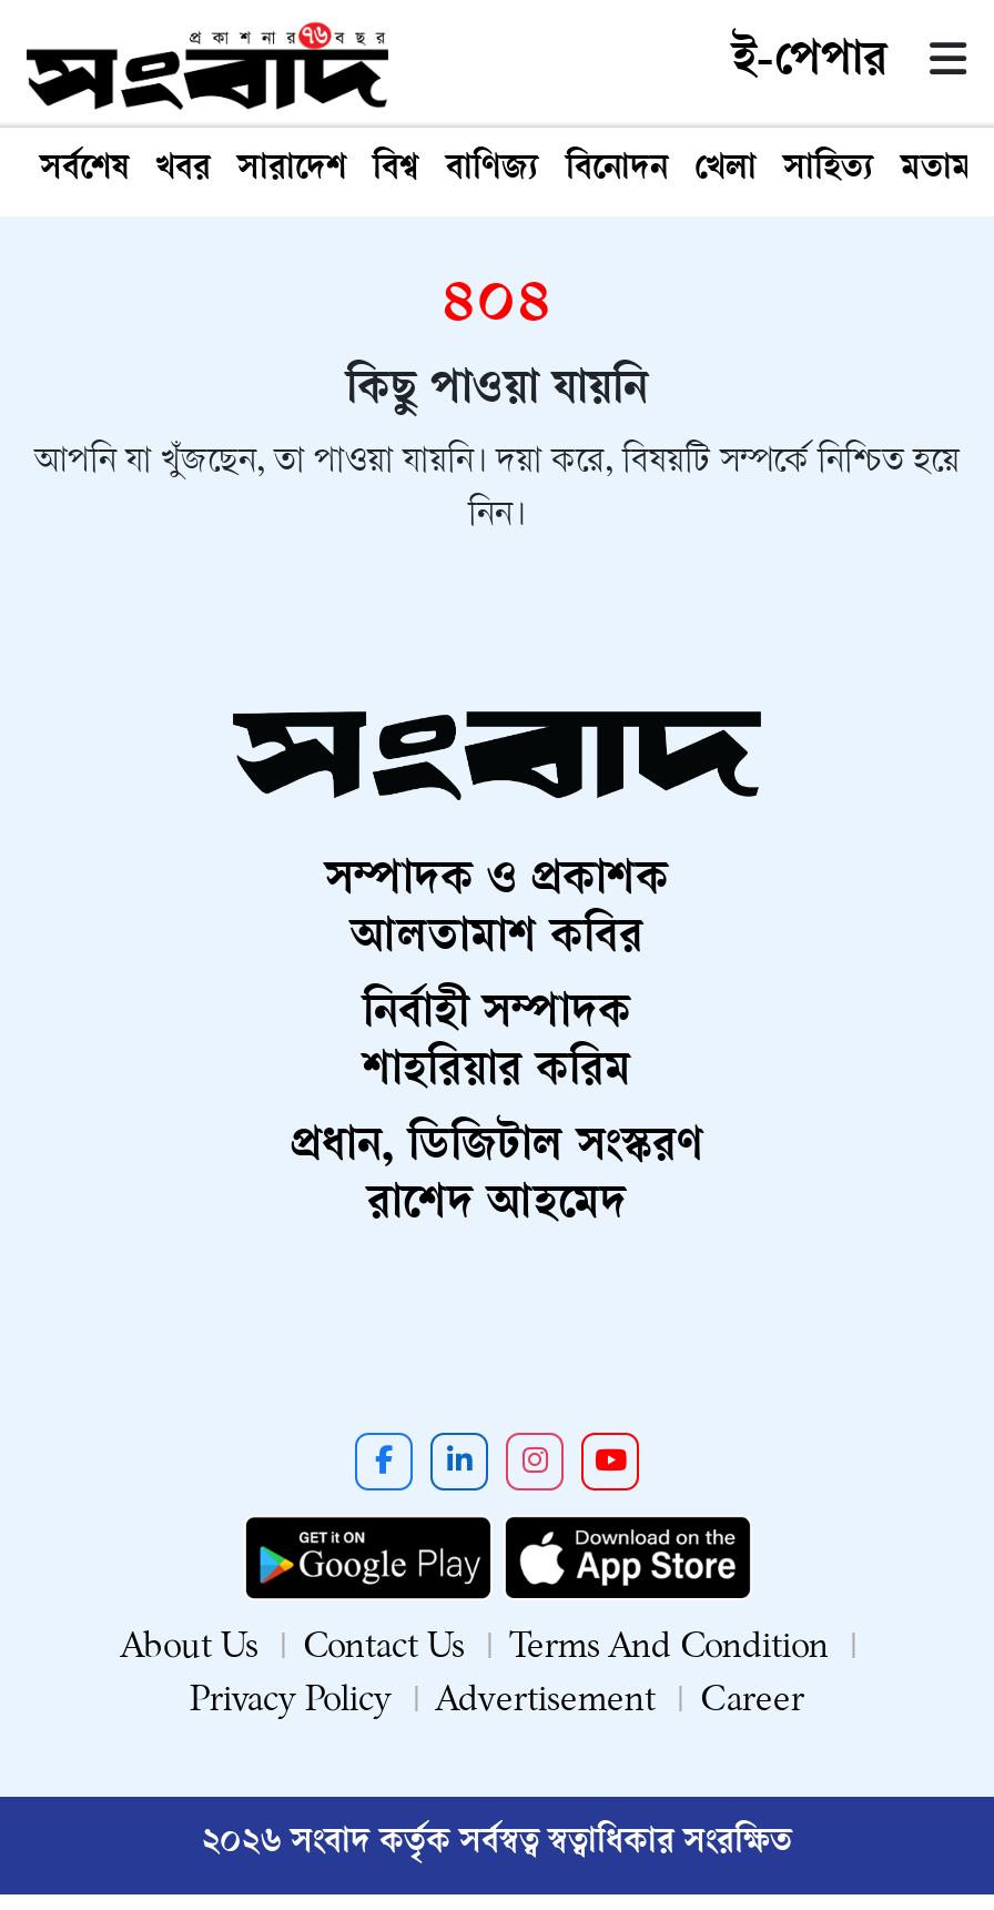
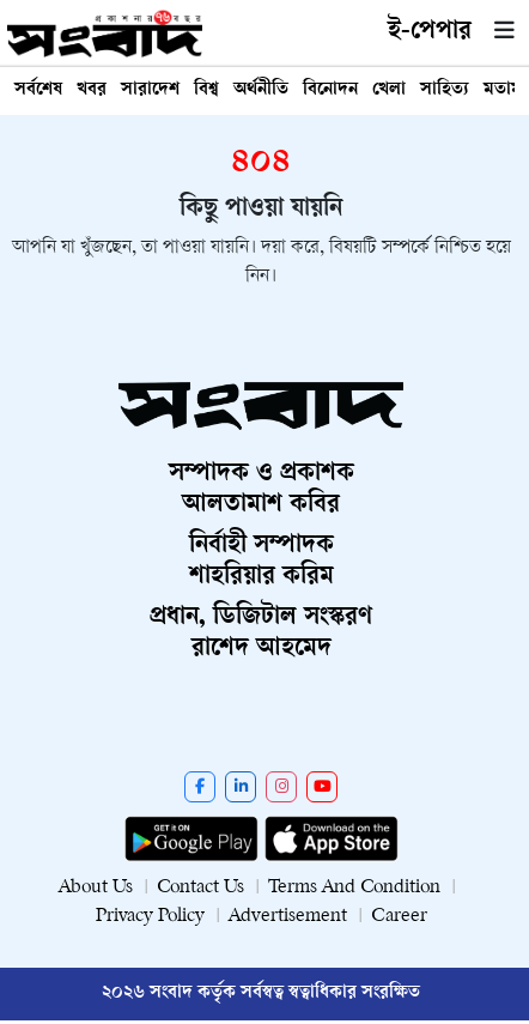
- বাণিজ্য
+ অর্থনীতি
